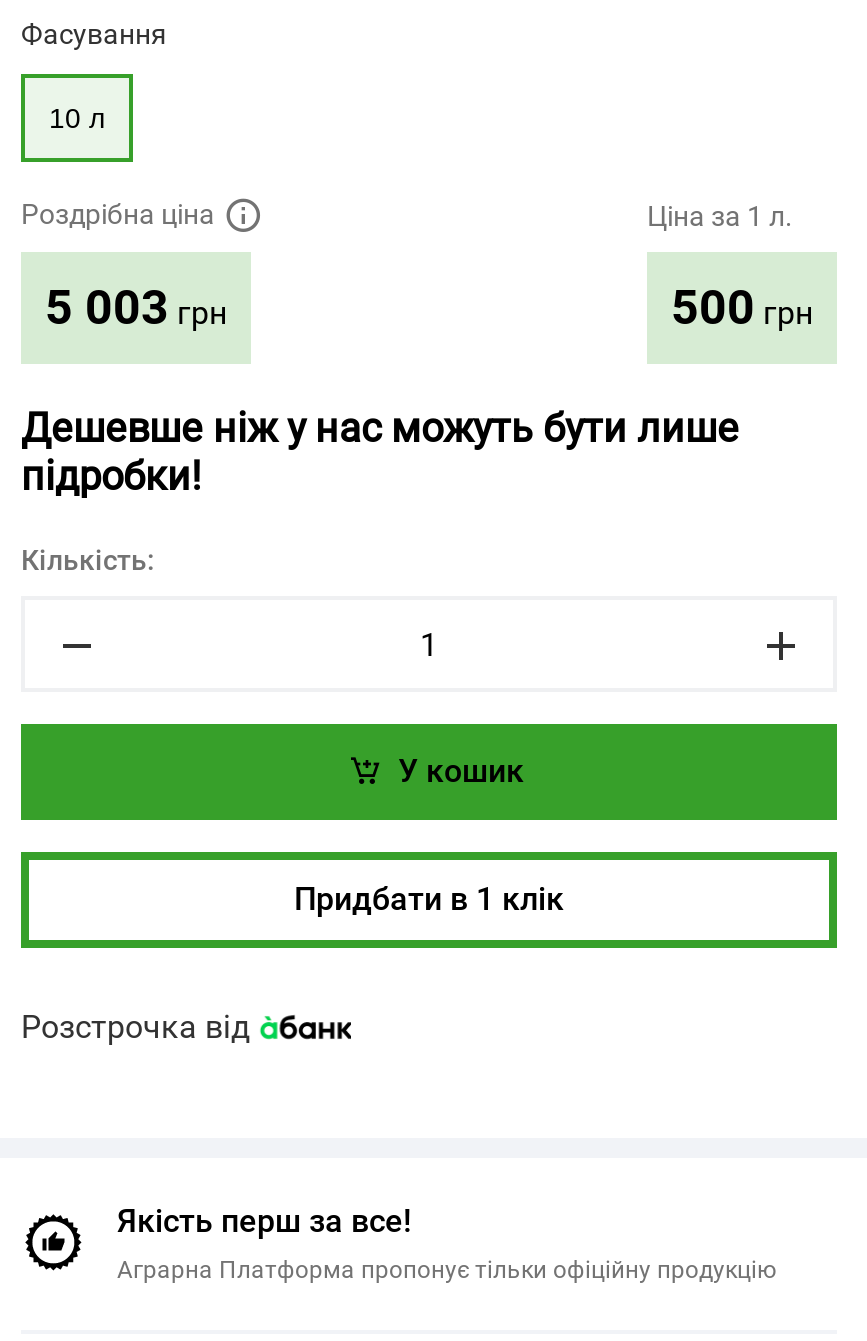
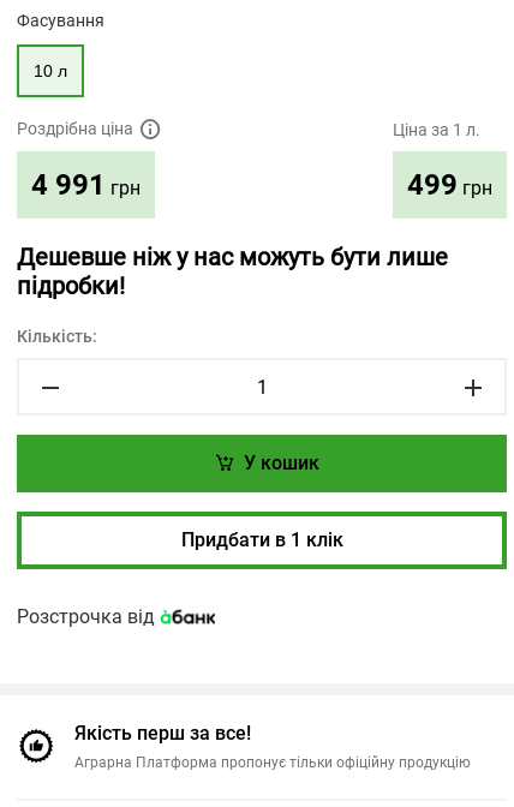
- 5 003 грн
+ 4 991 грн

- 500 грн
+ 499 грн
